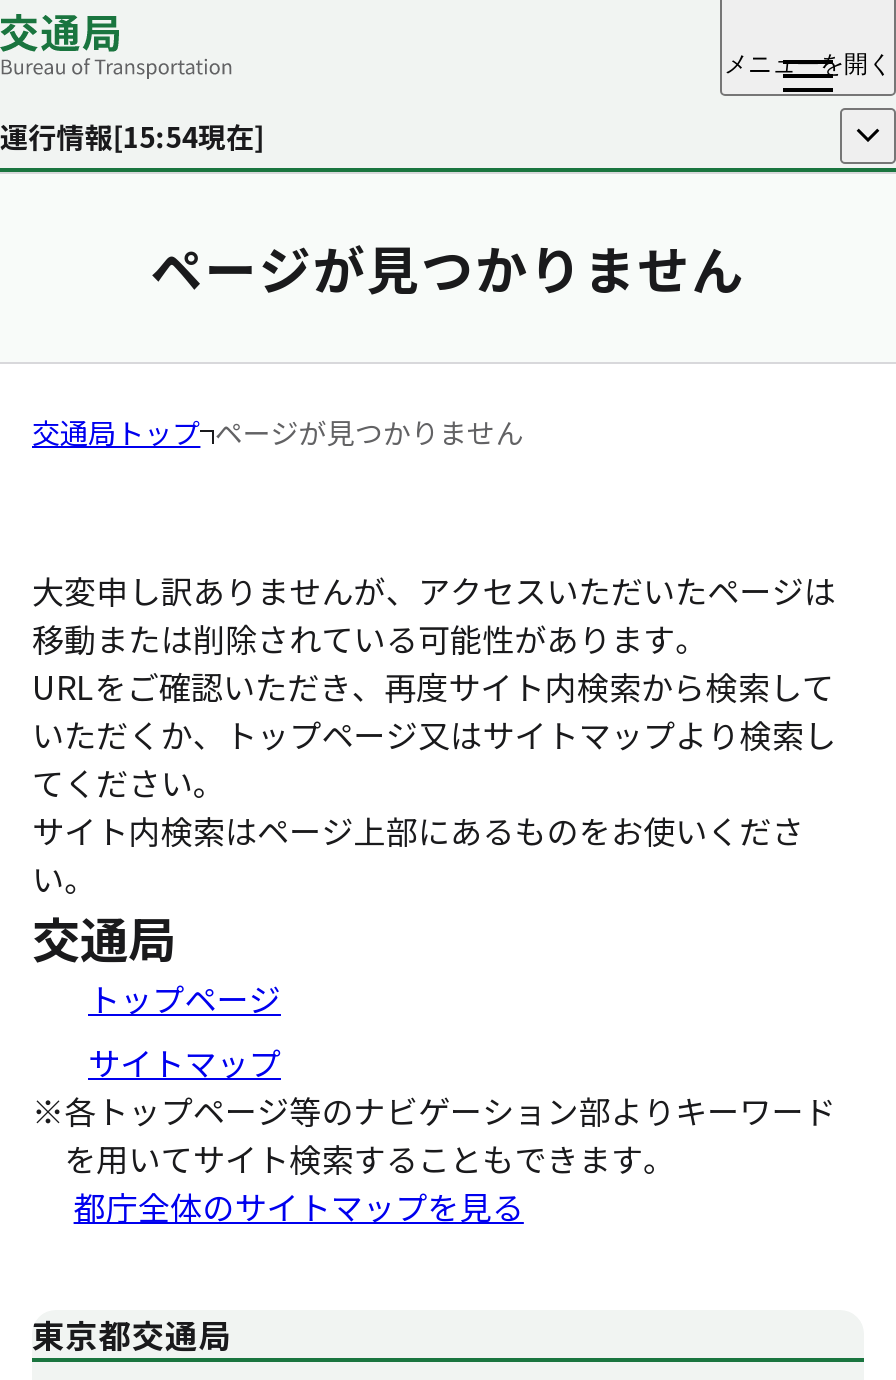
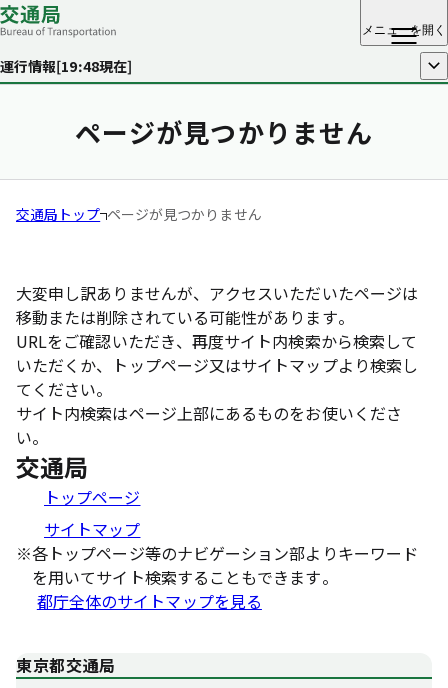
- 運行情報[15:54現在]
+ 運行情報[19:48現在]
